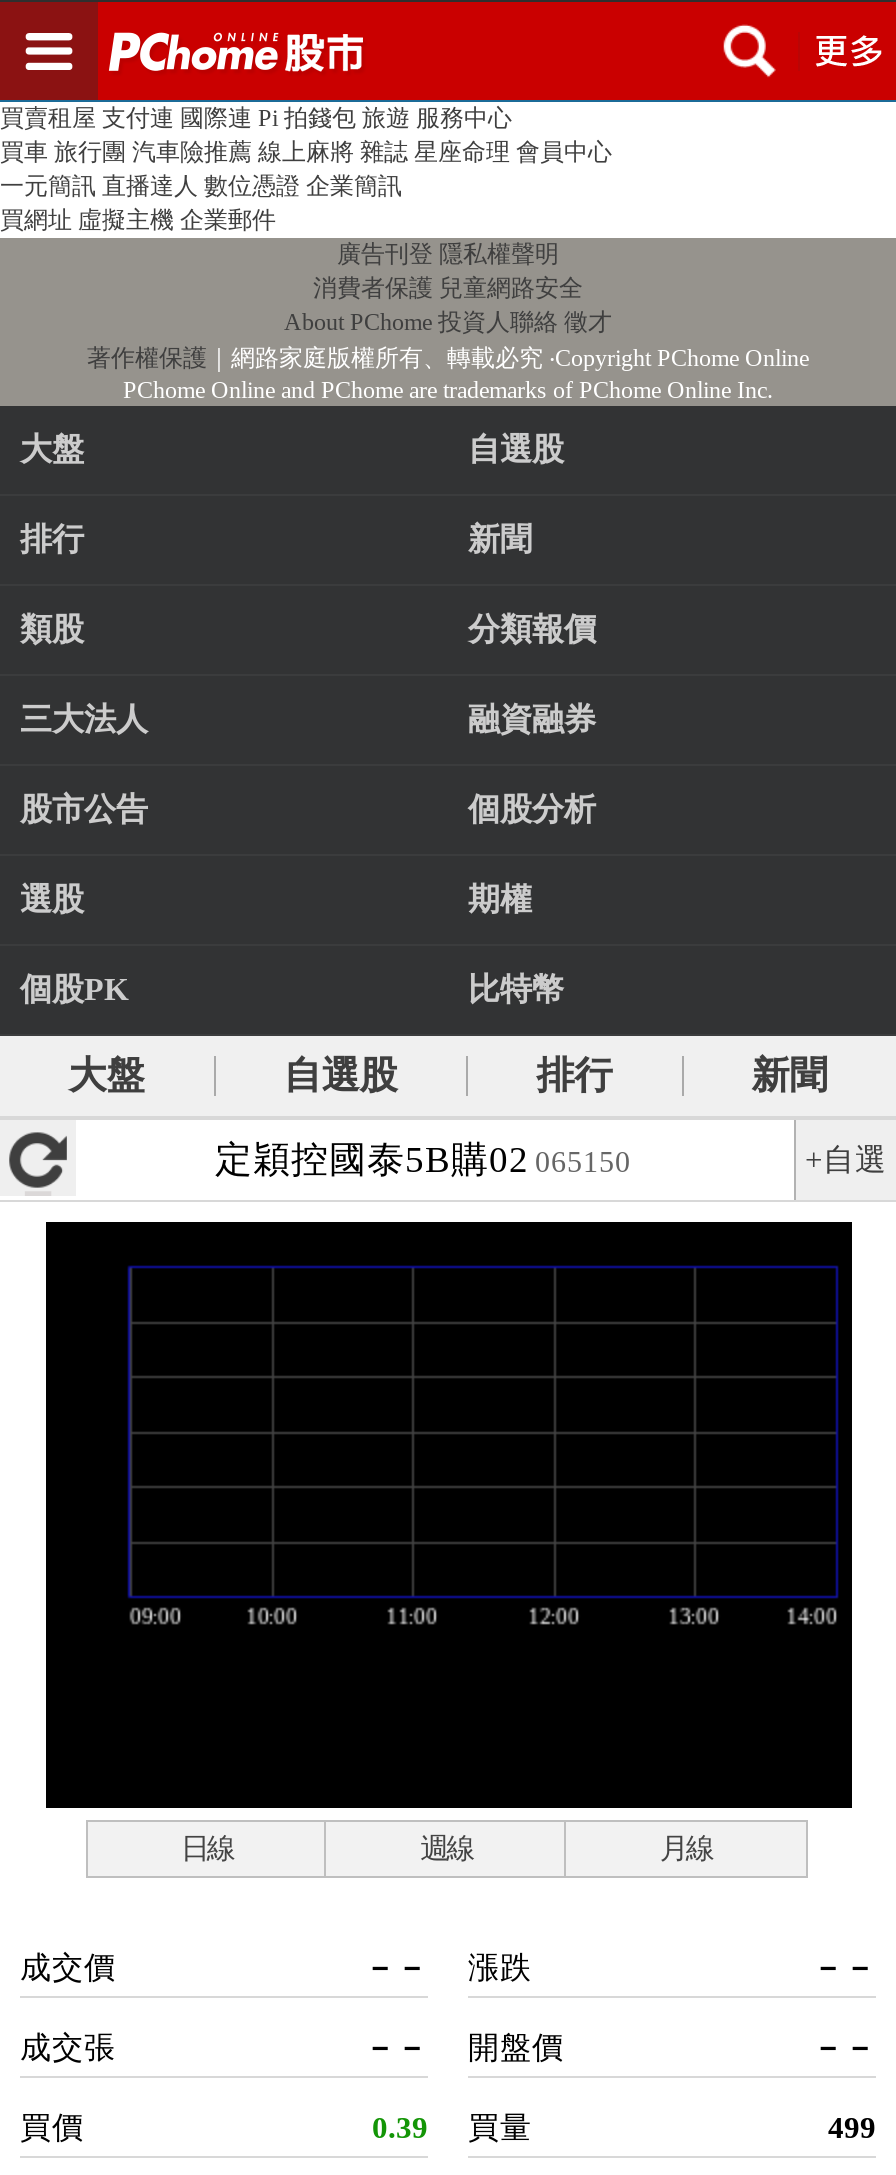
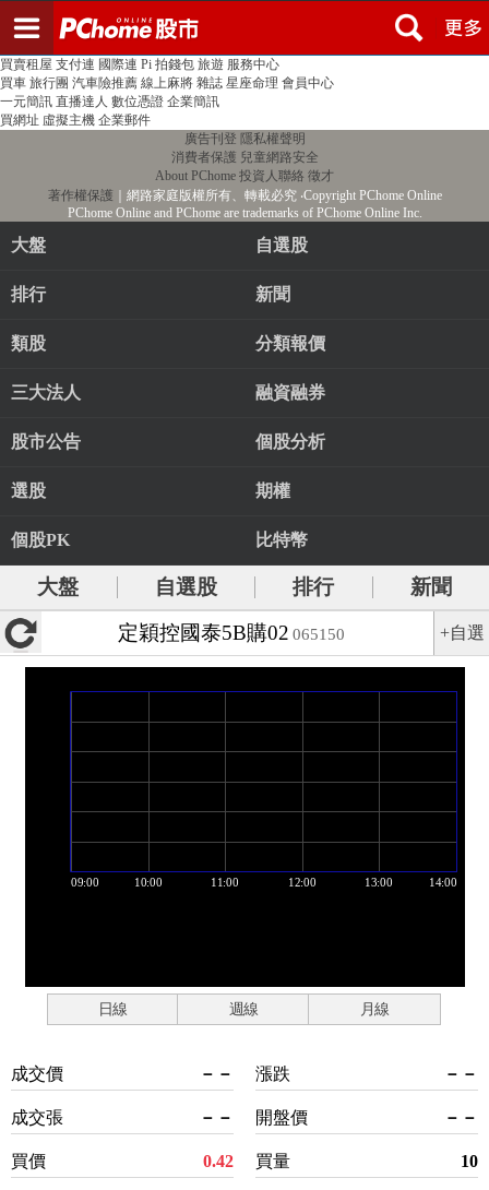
- 0.39 買量
+ 0.42 買量

- 499
+ 10
